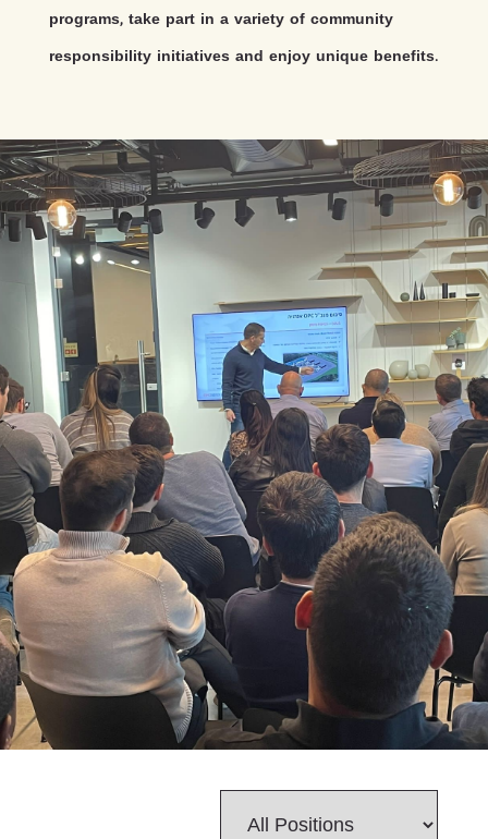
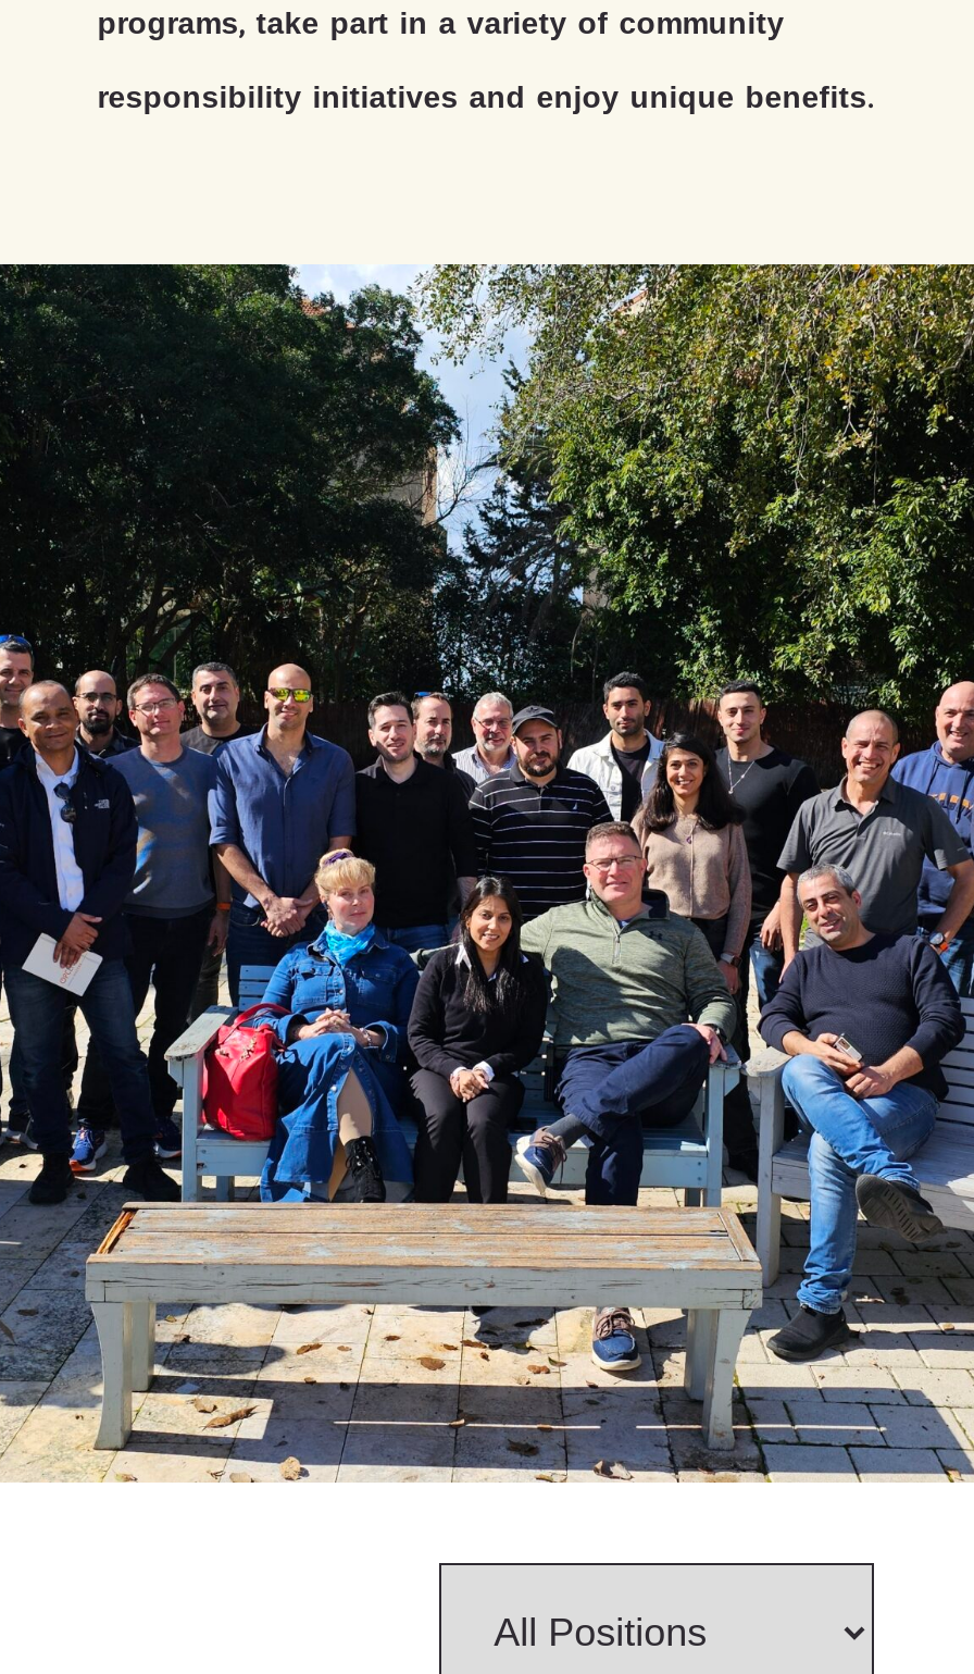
- [image]
+ [image]
